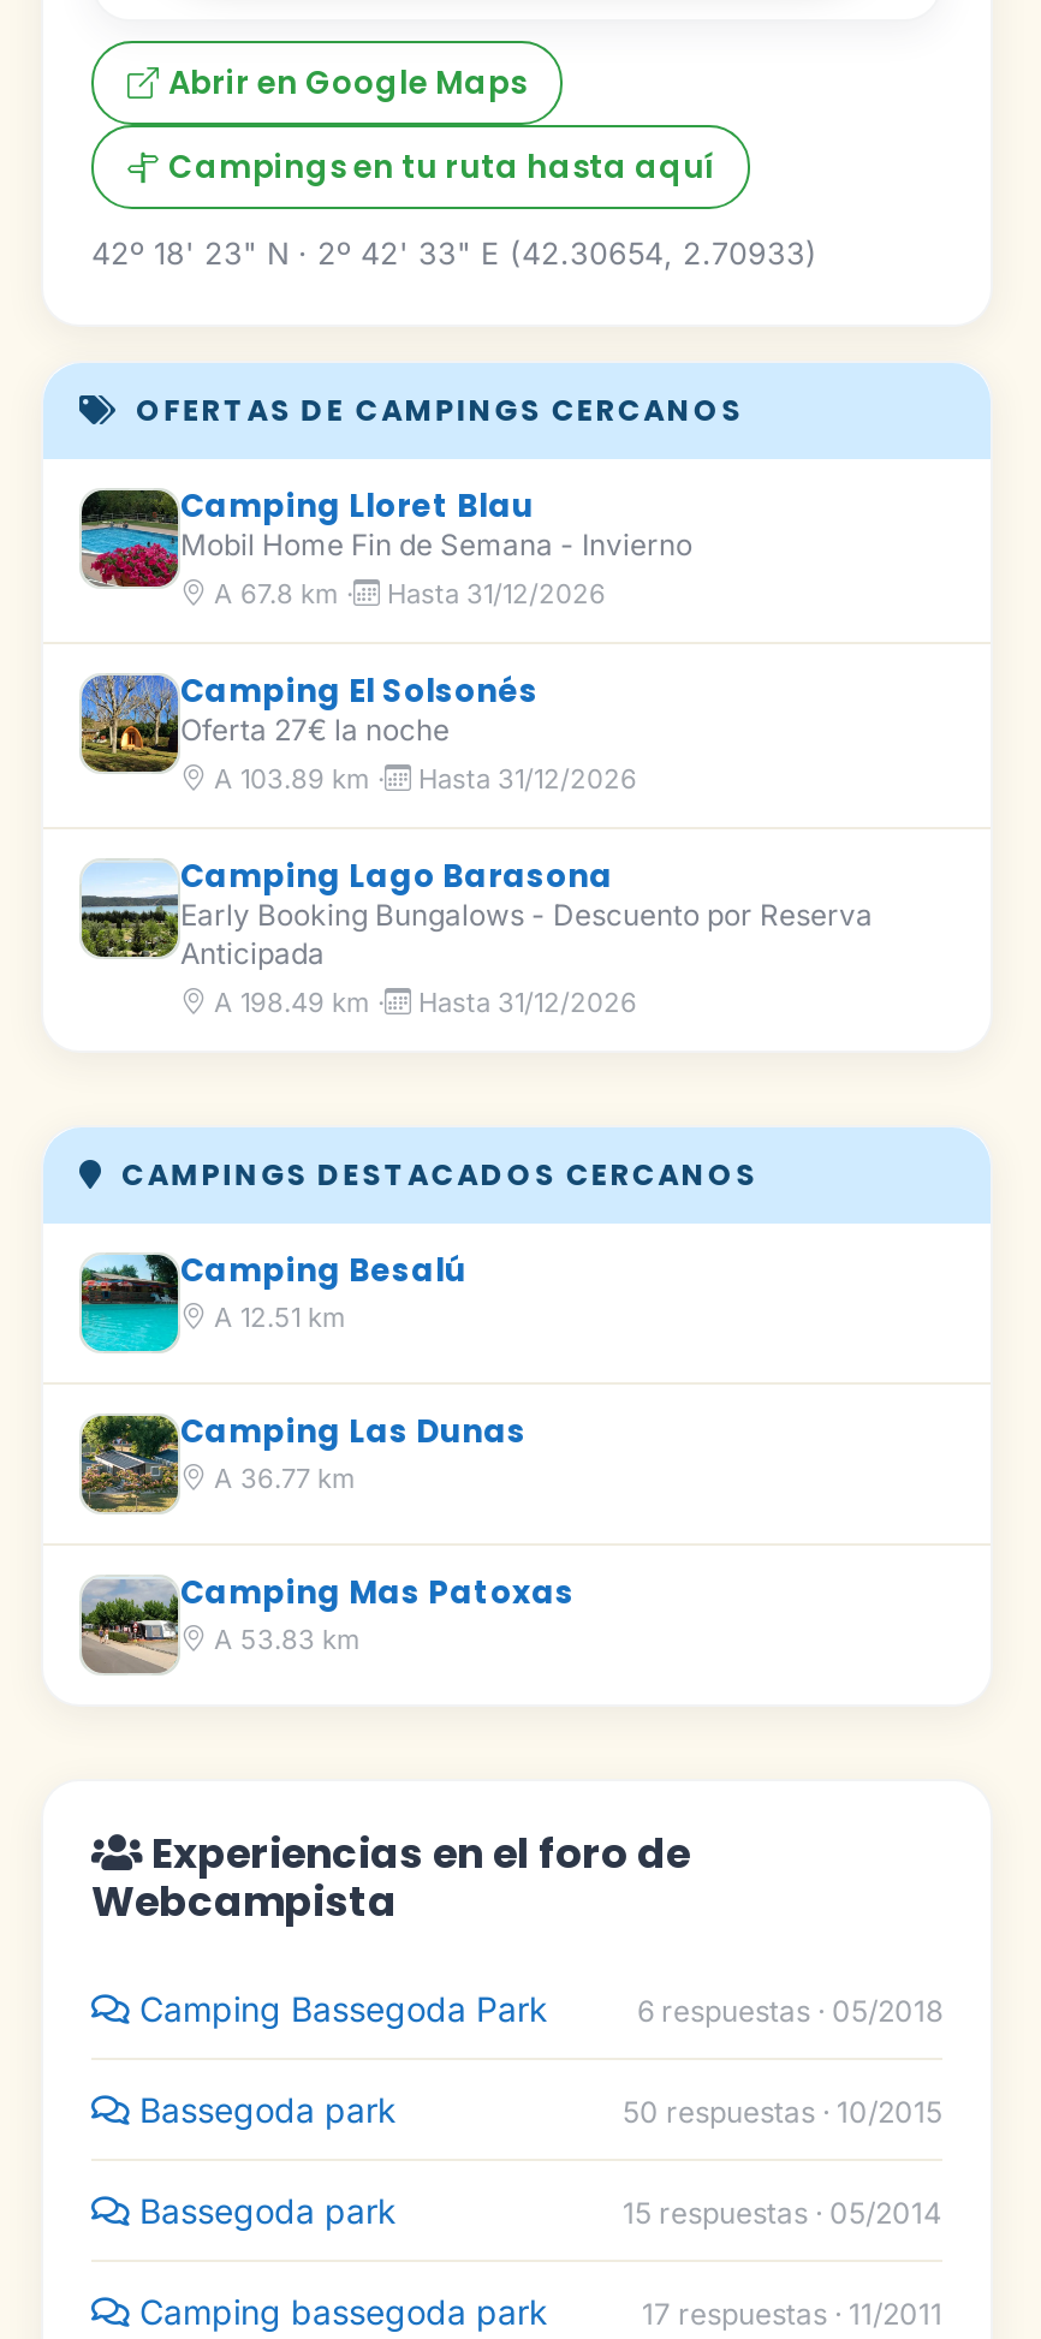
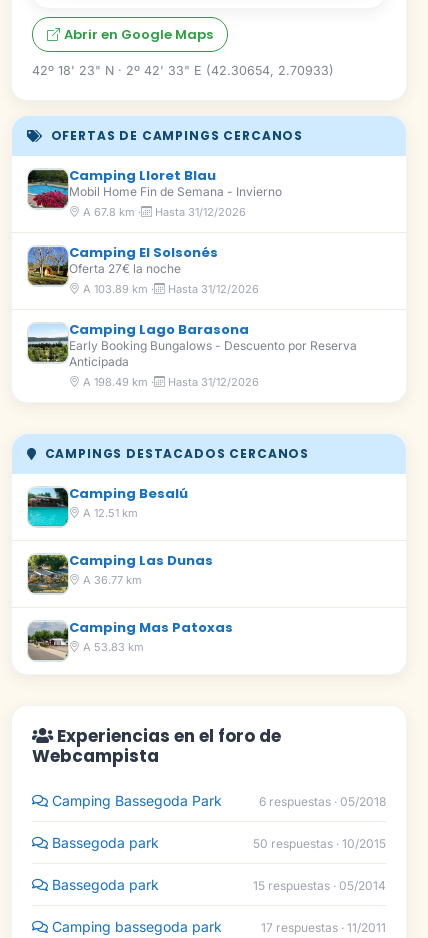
- Campings en tu ruta hasta aquí
